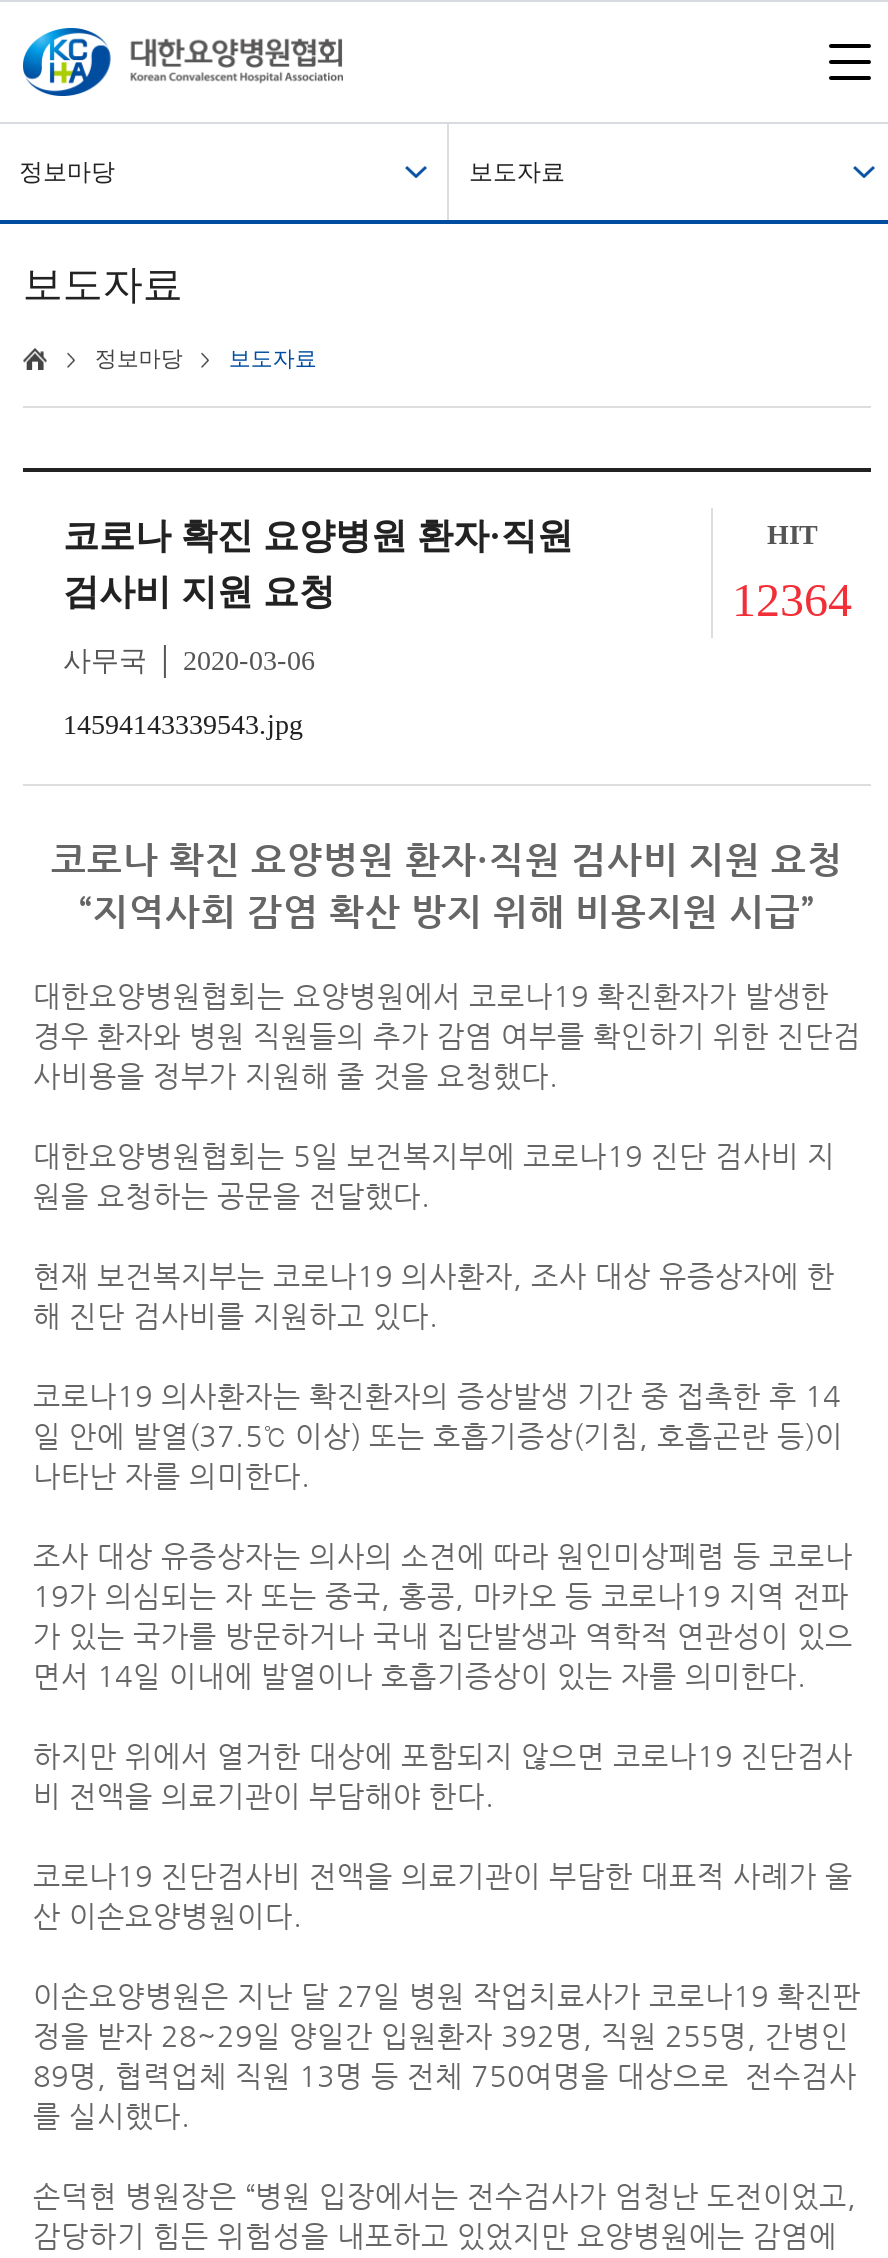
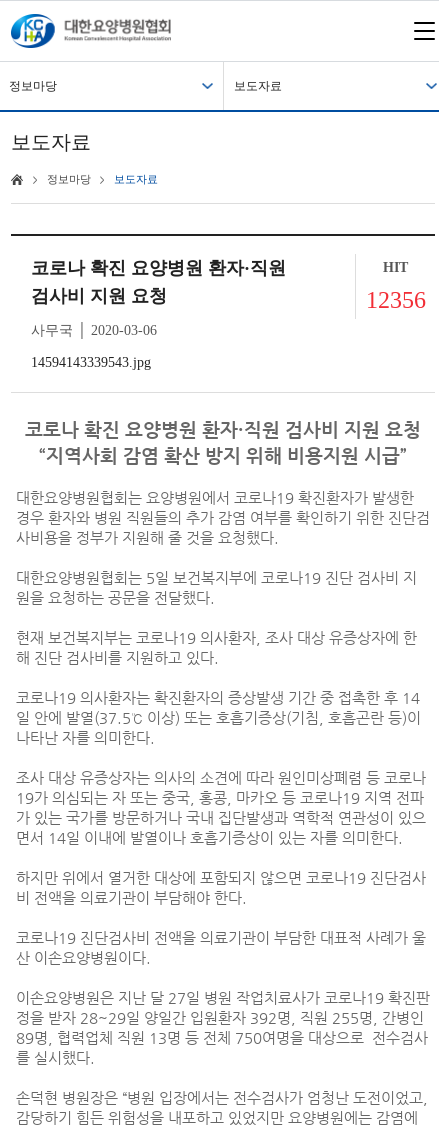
- 12364
+ 12356
